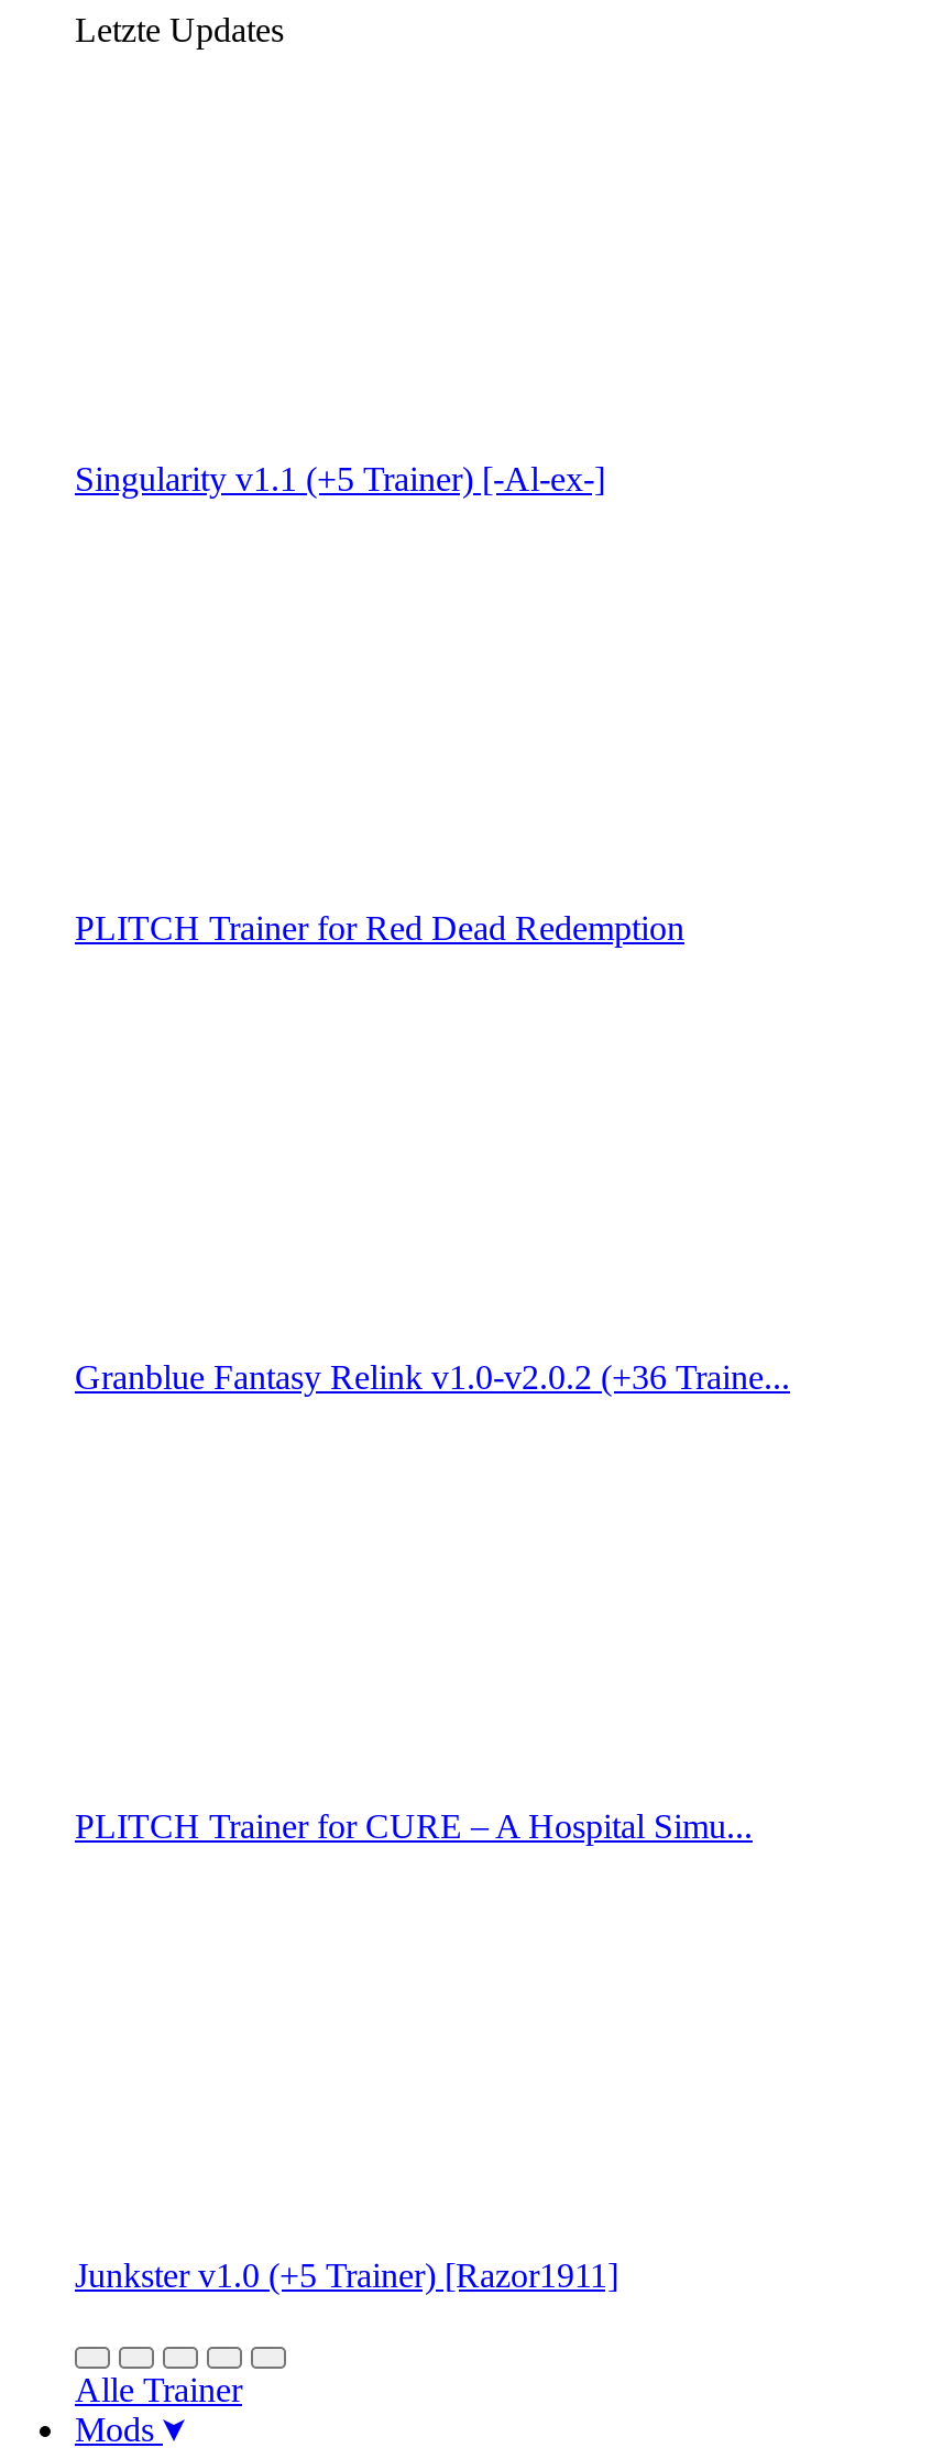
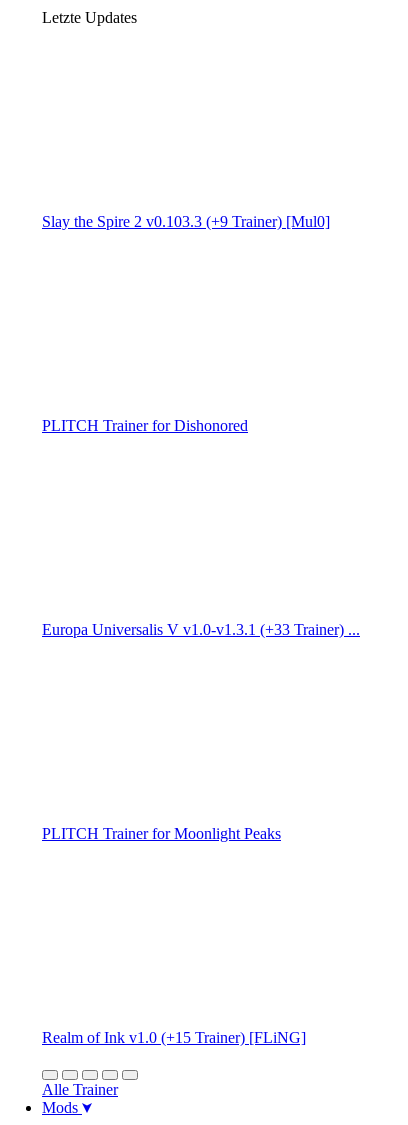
- Singularity v1.1 (+5 Trainer) [-Al-ex-]
+ Slay the Spire 2 v0.103.3 (+9 Trainer) [Mul0]

- PLITCH Trainer for Red Dead Redemption
+ PLITCH Trainer for Dishonored

- Granblue Fantasy Relink v1.0-v2.0.2 (+36 Traine...
+ Europa Universalis V v1.0-v1.3.1 (+33 Trainer) ...

- PLITCH Trainer for CURE – A Hospital Simu...
+ PLITCH Trainer for Moonlight Peaks

- Junkster v1.0 (+5 Trainer) [Razor1911]
+ Realm of Ink v1.0 (+15 Trainer) [FLiNG]
